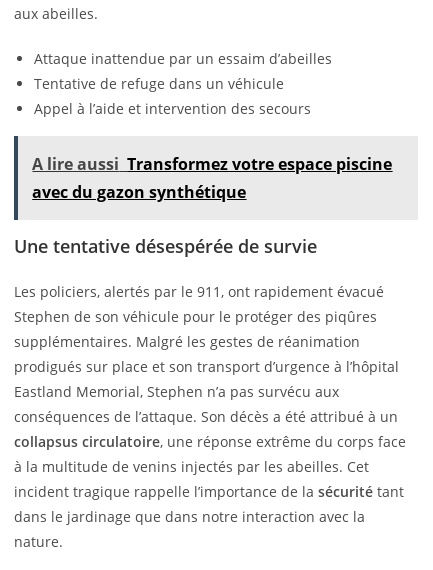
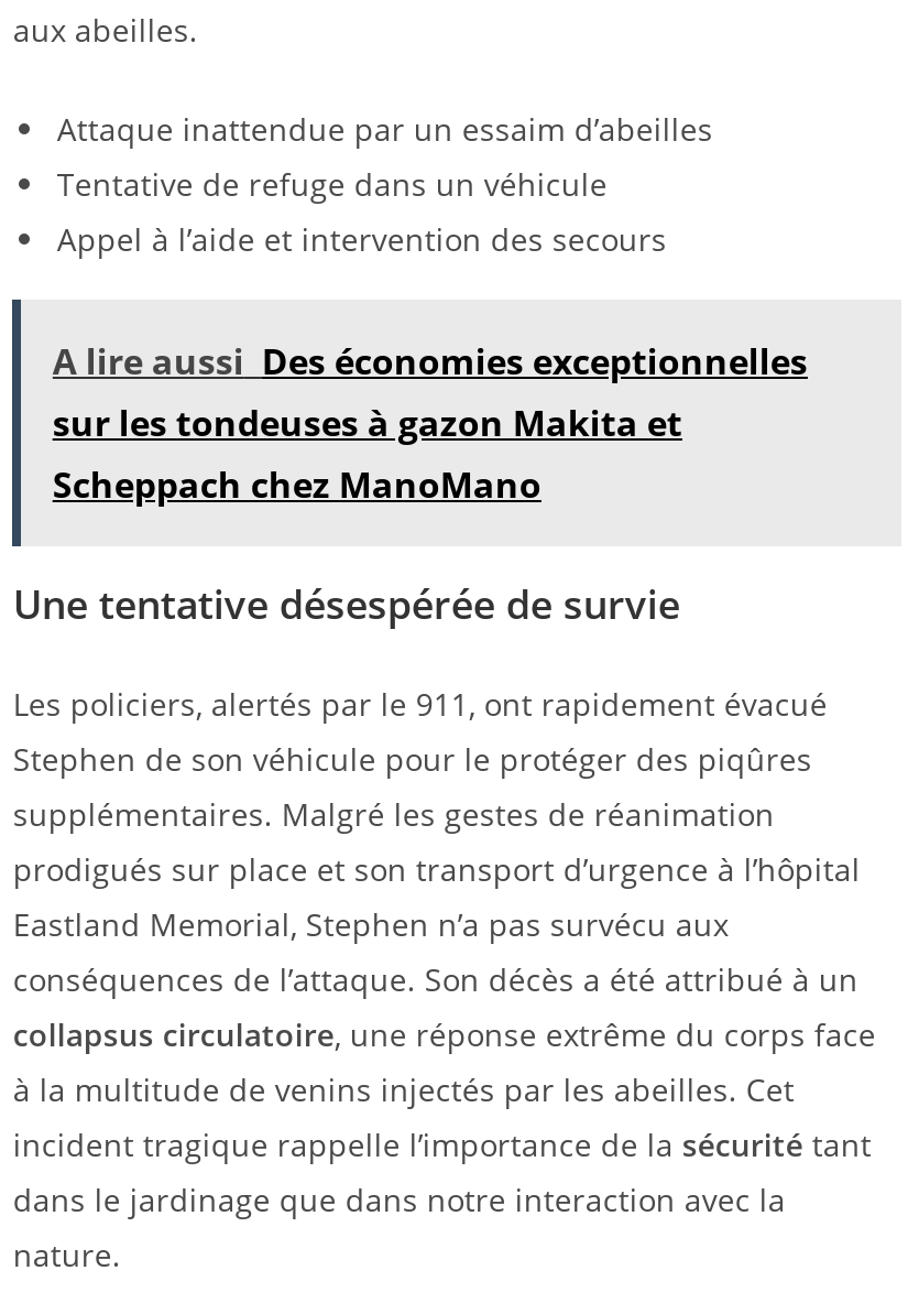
- A lire aussi Transformez votre espace piscine
- avec du gazon synthétique
+ A lire aussi Des économies exceptionnelles
+ sur les tondeuses à gazon Makita et
+ Scheppach chez ManoMano
